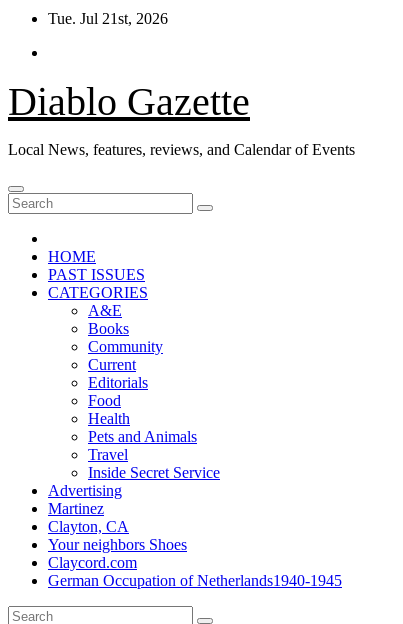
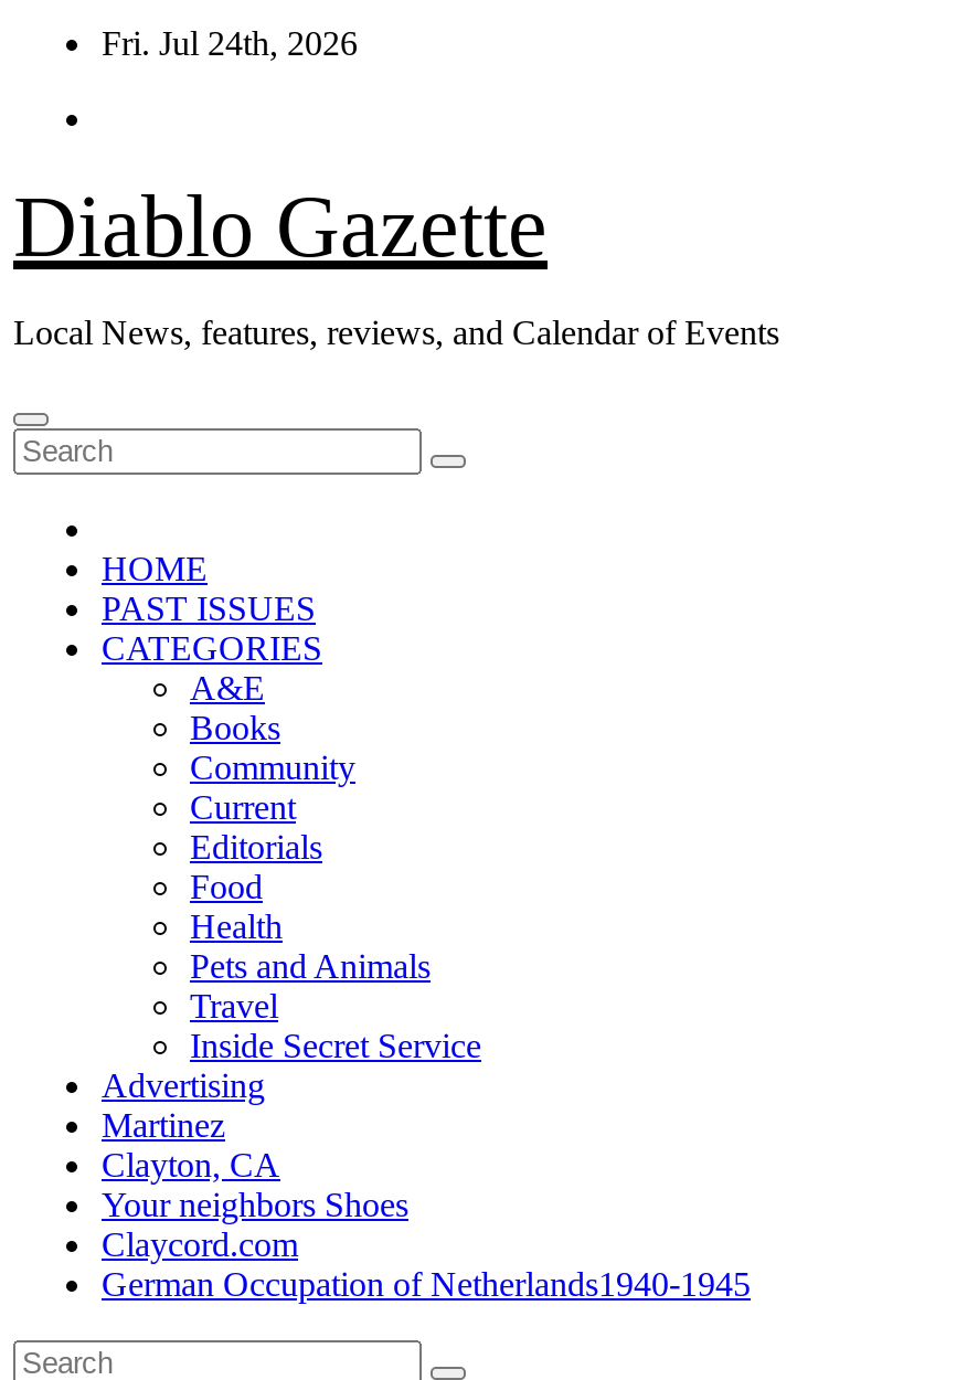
- Tue. Jul 21st, 2026
+ Fri. Jul 24th, 2026
